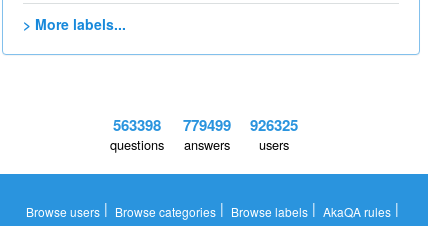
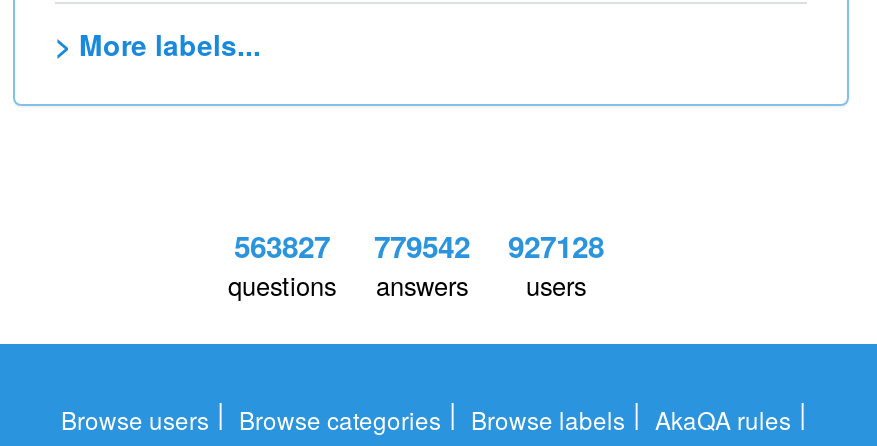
- 563398
+ 563827

- 779499
+ 779542

- 926325
+ 927128
